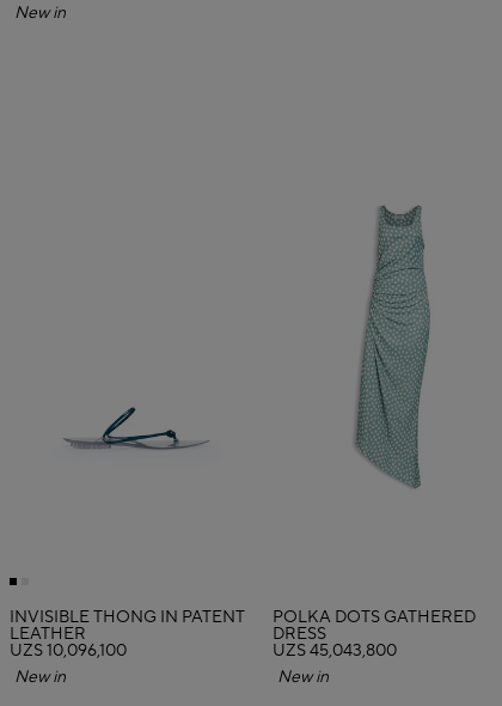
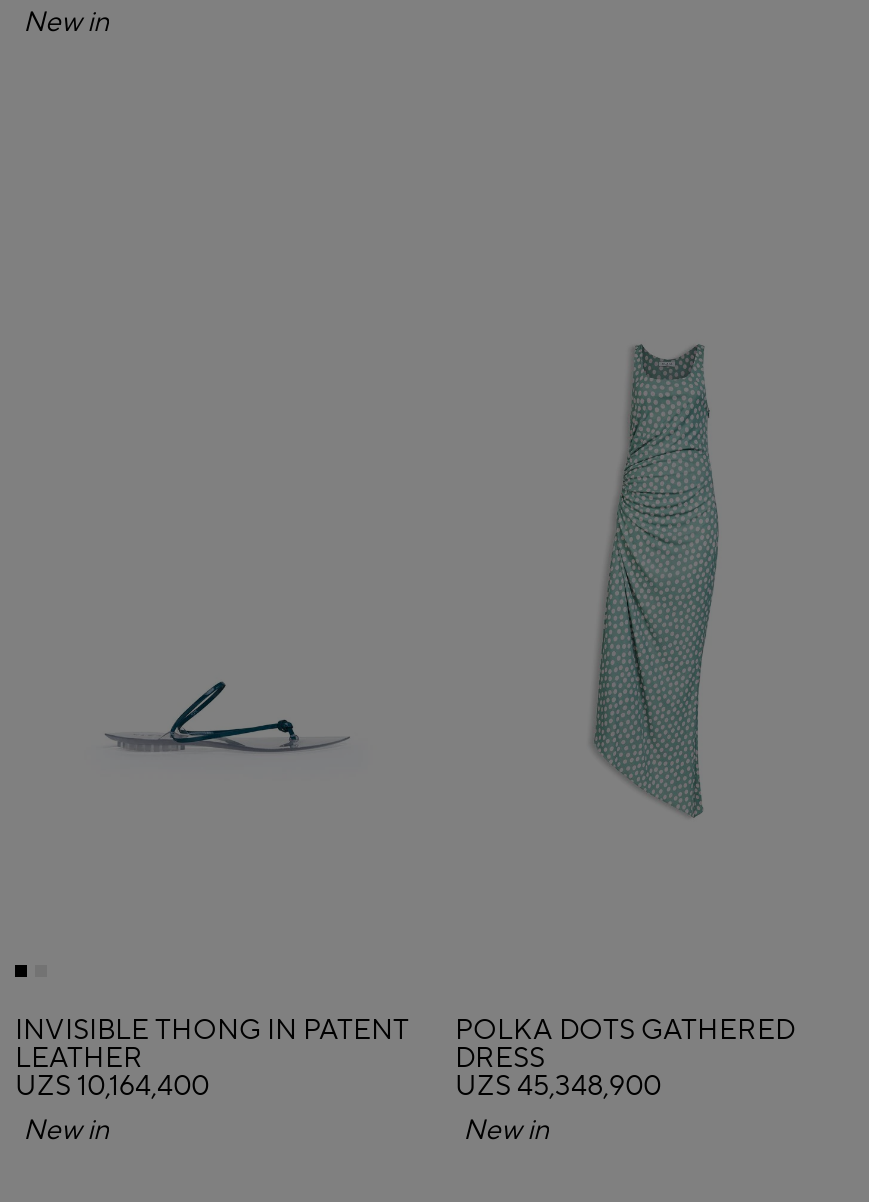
- UZS 10,096,100
+ UZS 10,164,400

- UZS 45,043,800
+ UZS 45,348,900
